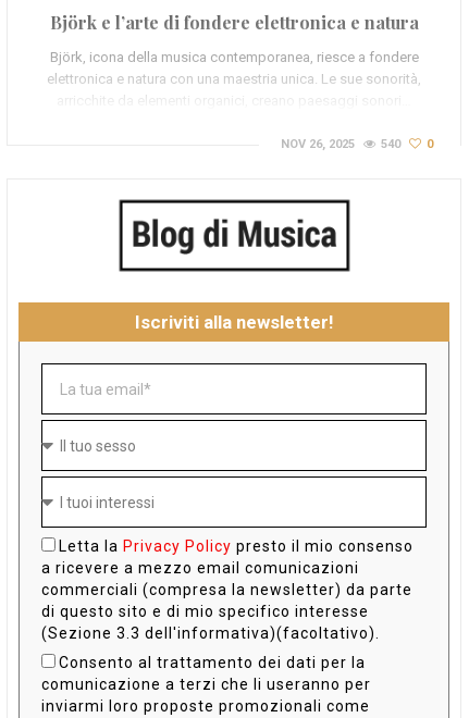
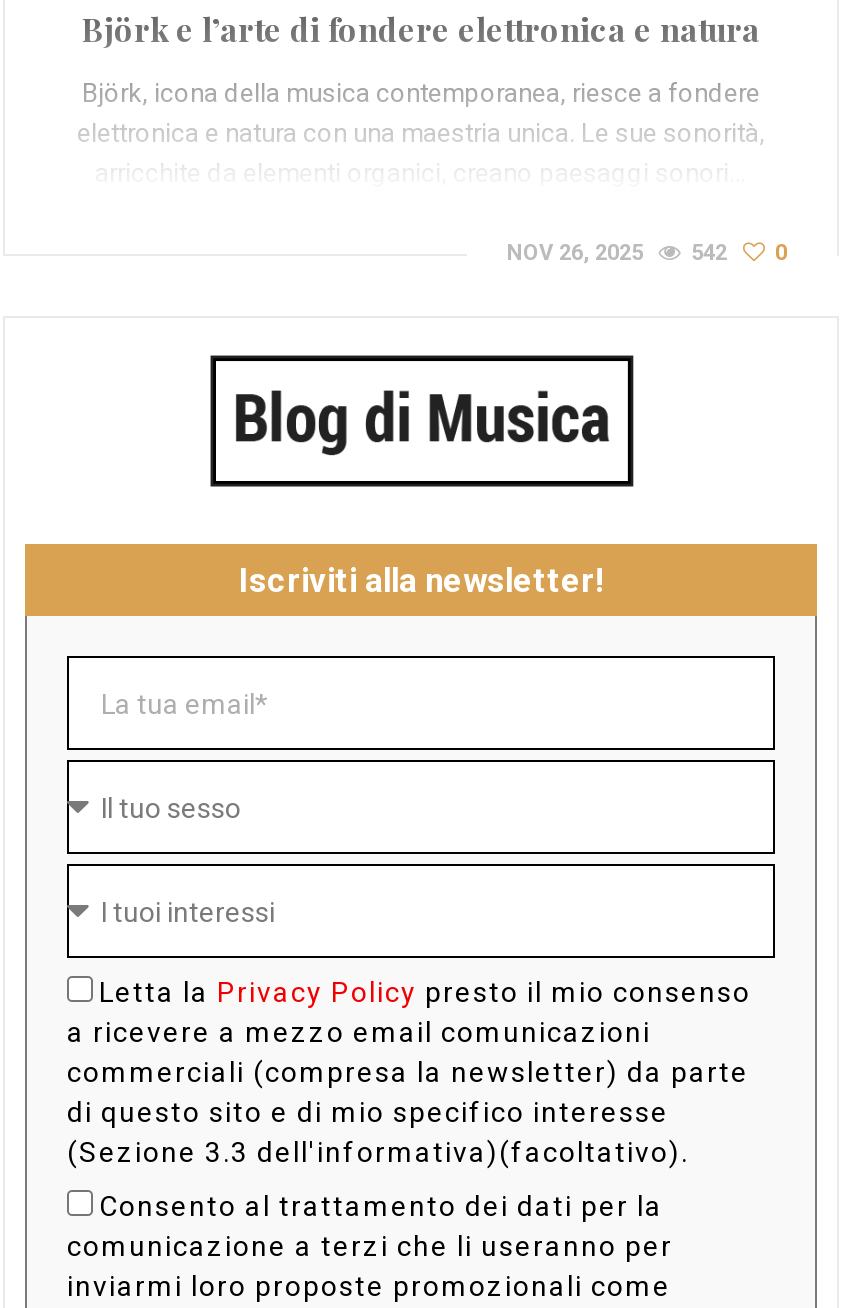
- NOV 26, 2025 540 0
+ NOV 26, 2025 542 0
